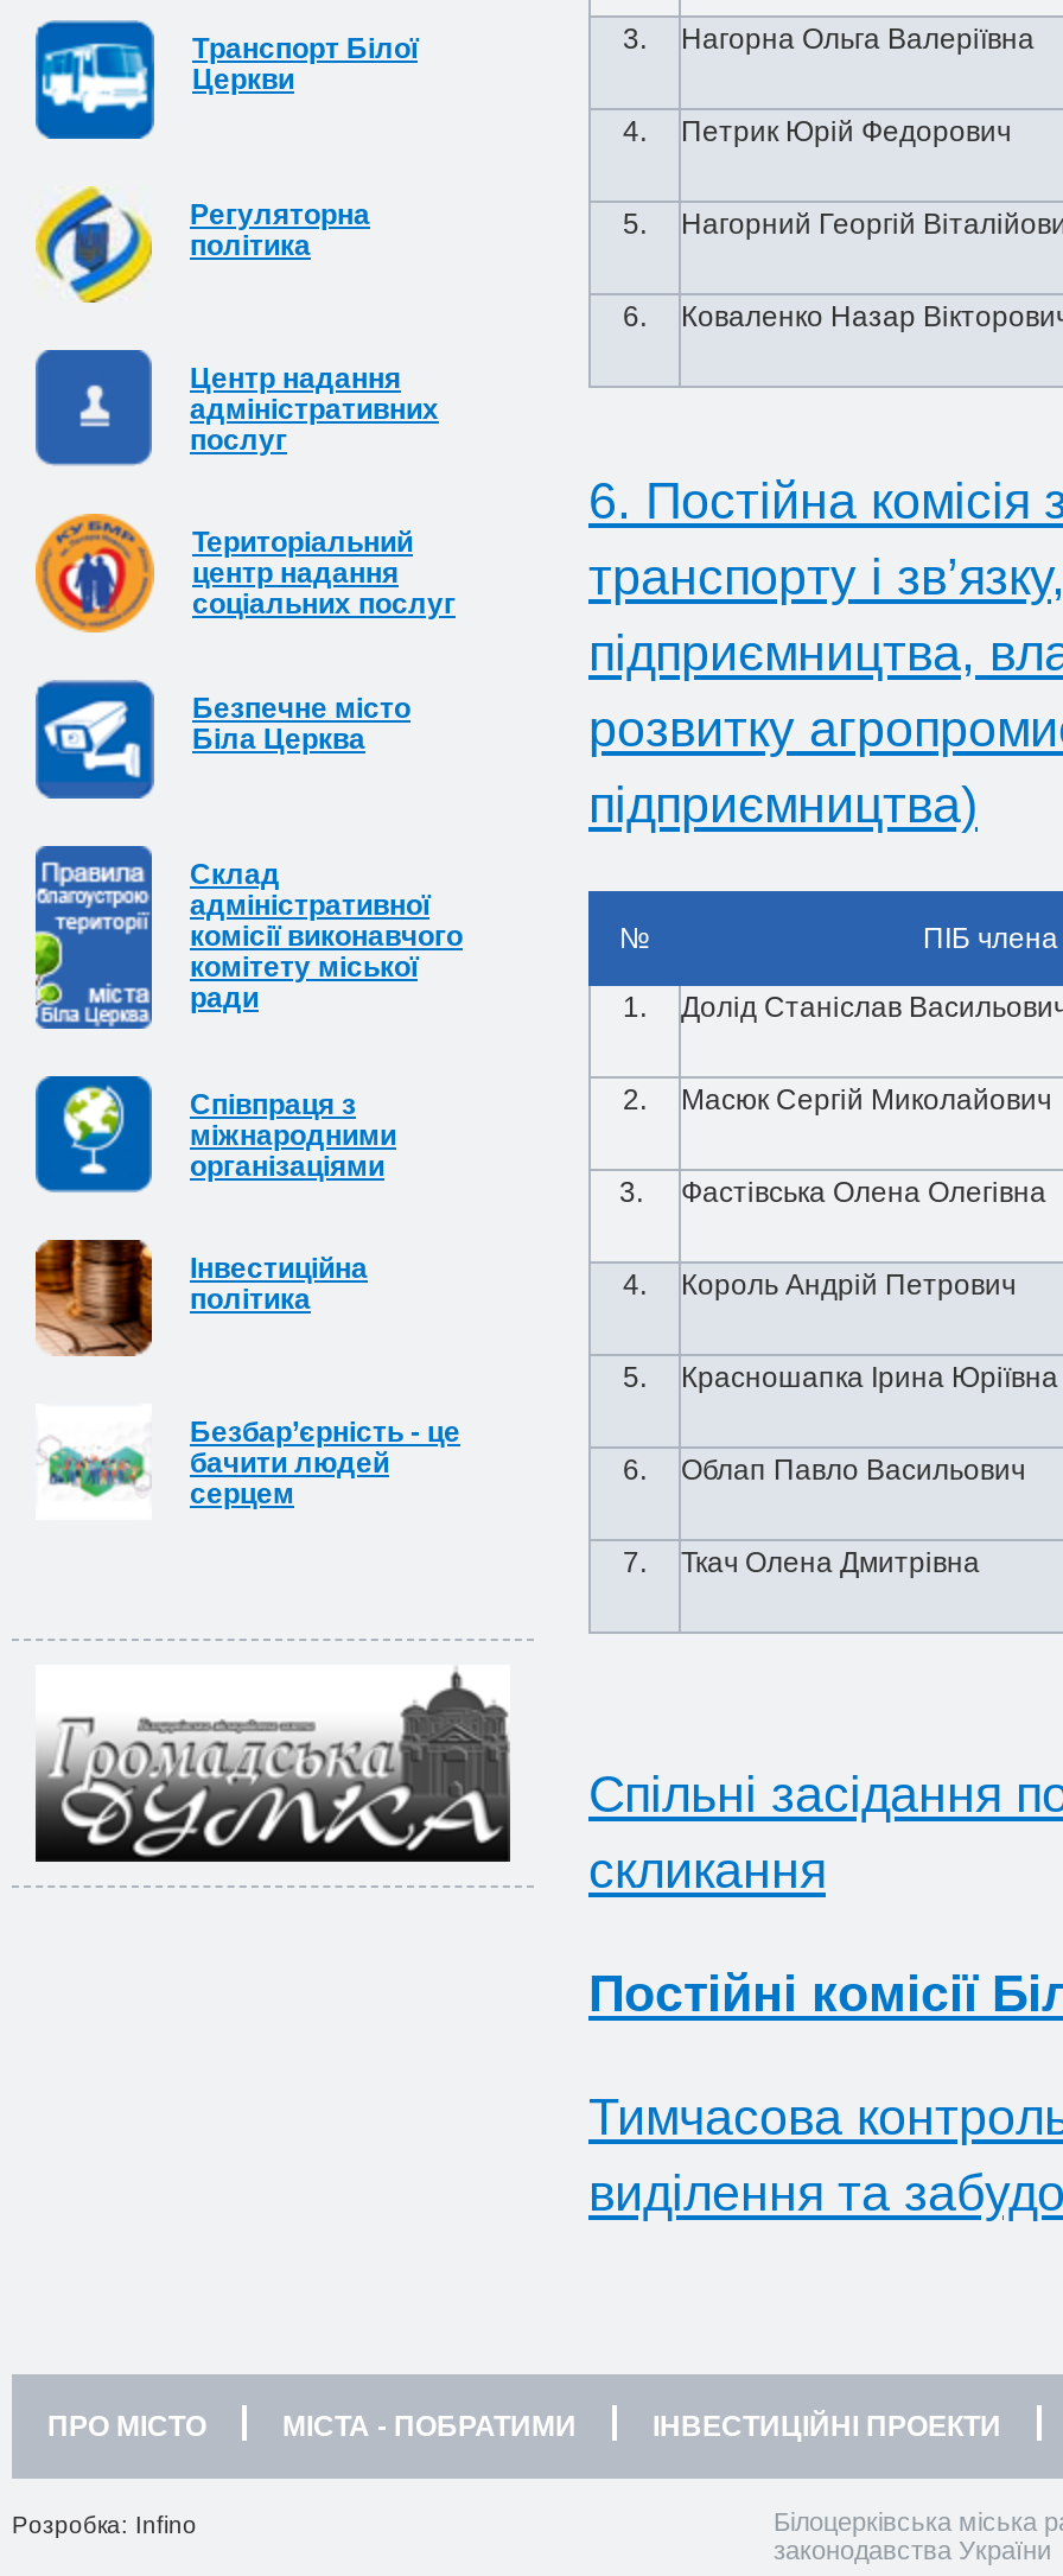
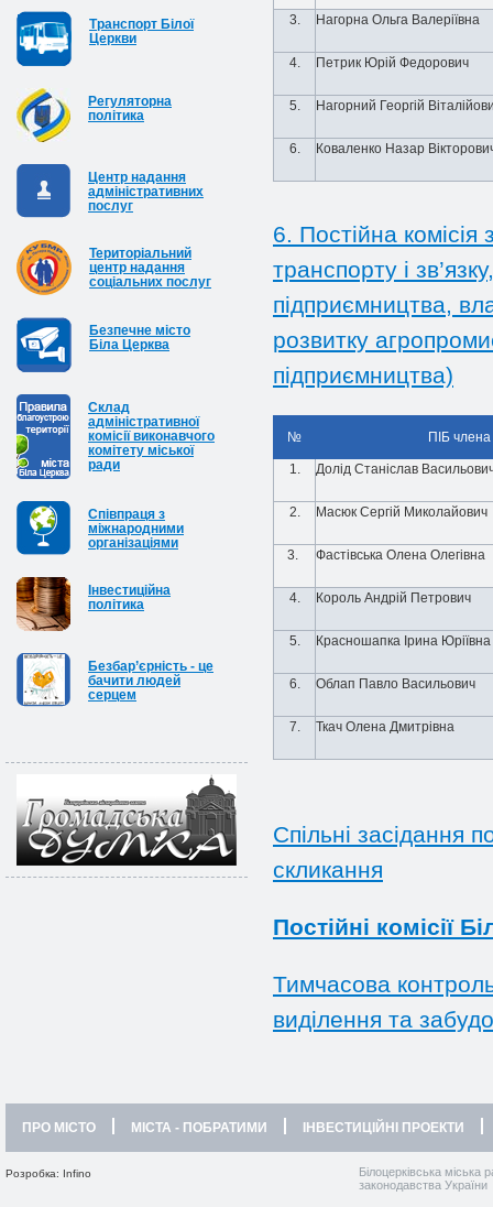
- [image]
+ [image]
